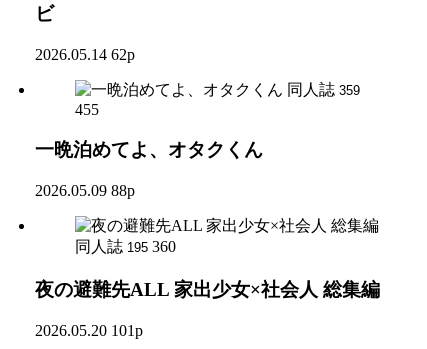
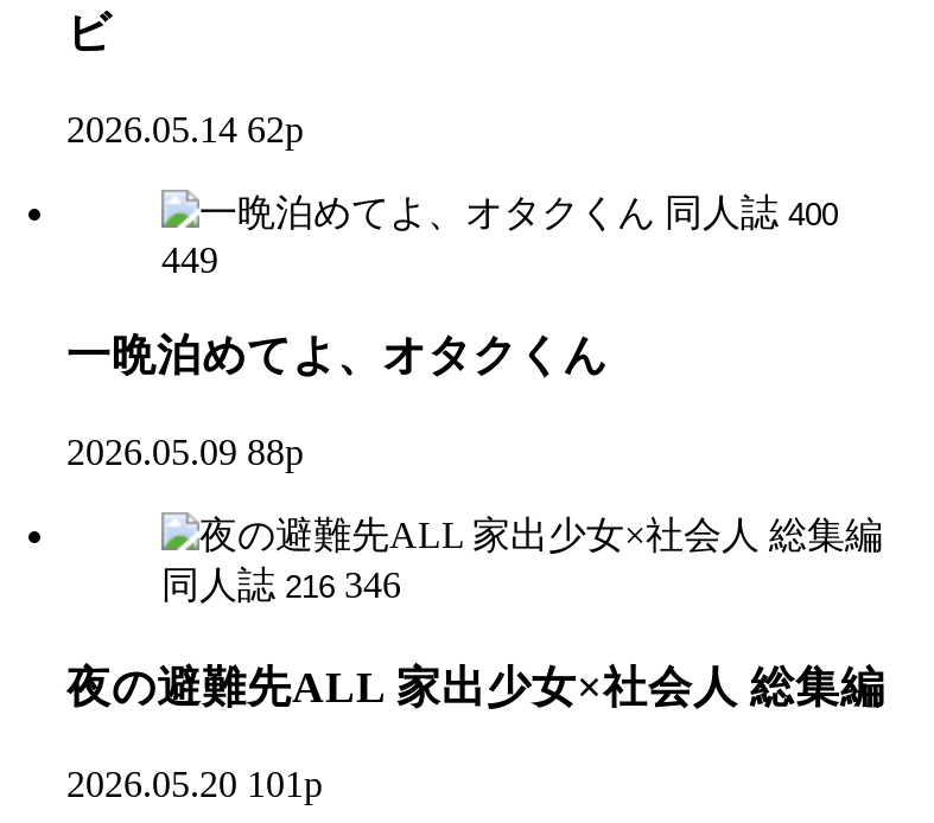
- 同人誌 359
+ 同人誌 400

- 455
+ 449

- 同人誌 195 360
+ 同人誌 216 346
